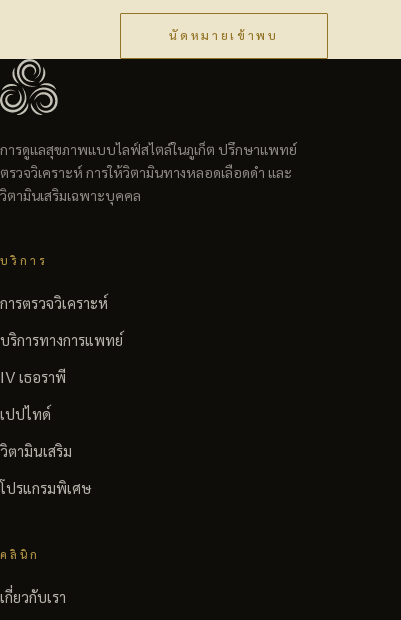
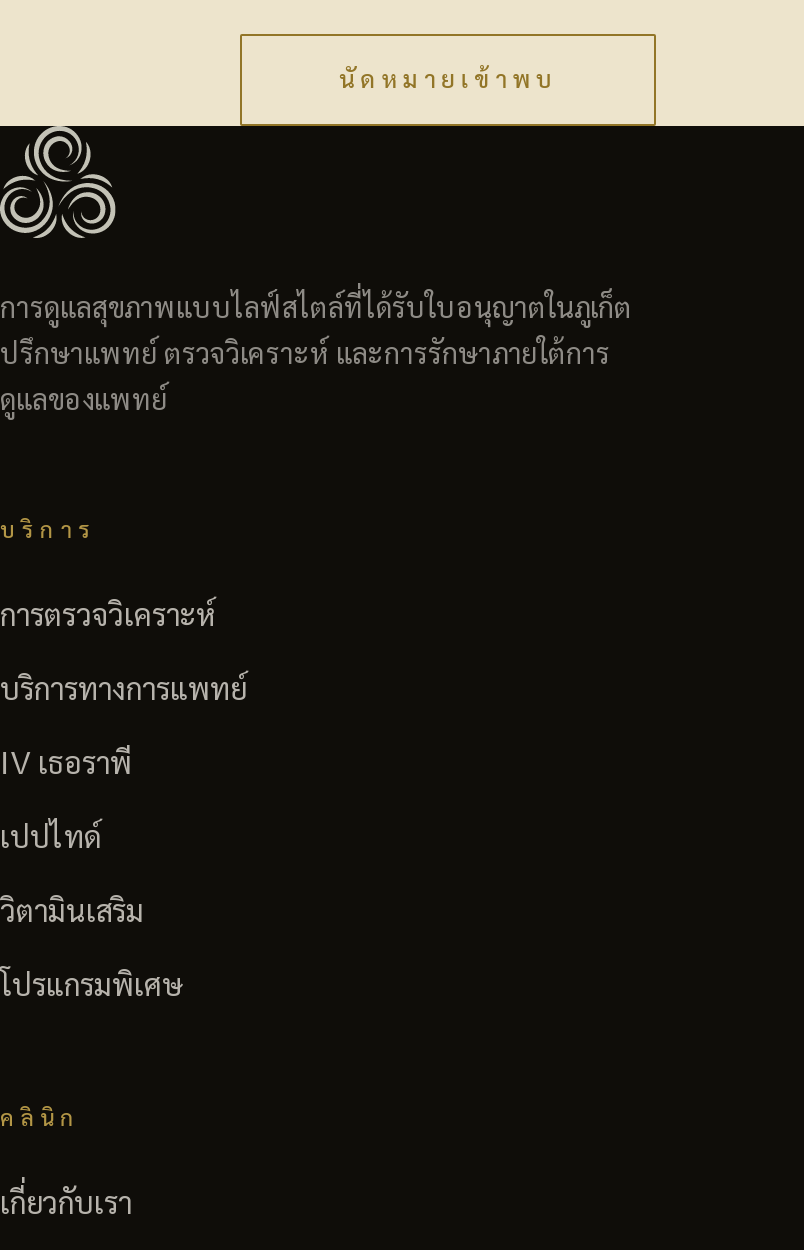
- การดูแลสุขภาพแบบไลฟ์สไตล์ในภูเก็ต ปรึกษาแพทย์
- ตรวจวิเคราะห์ การให้วิตามินทางหลอดเลือดดำ และ
- วิตามินเสริมเฉพาะบุคคล
+ การดูแลสุขภาพแบบไลฟ์สไตล์ที่ได้รับใบอนุญาตในภูเก็ต
+ ปรึกษาแพทย์ ตรวจวิเคราะห์ และการรักษาภายใต้การ
+ ดูแลของแพทย์
